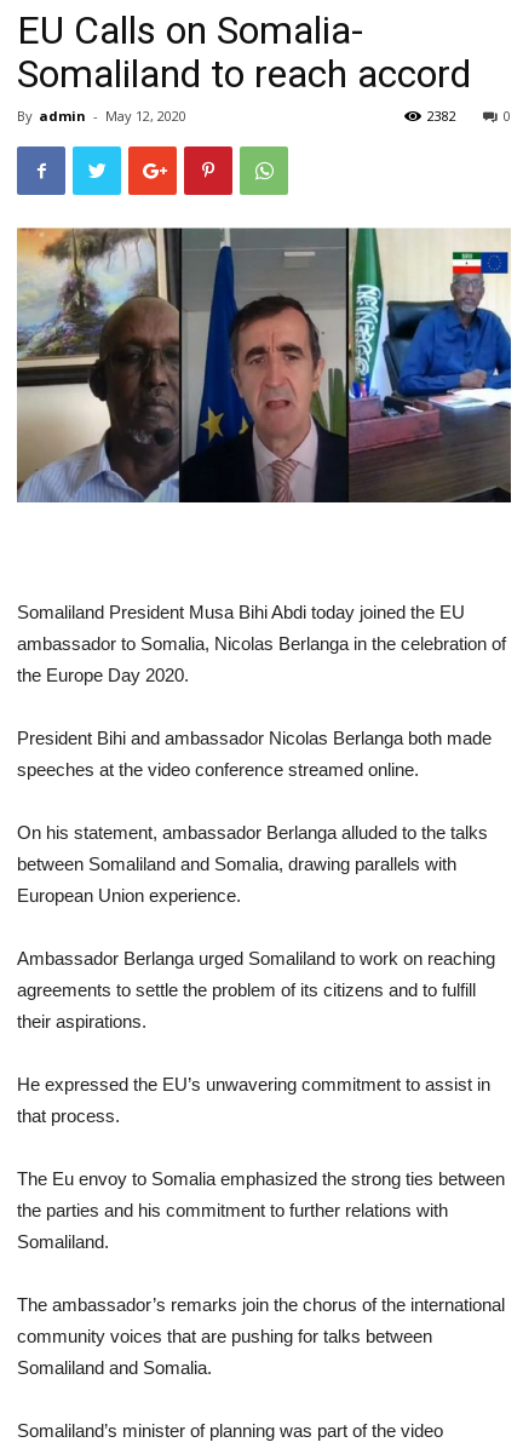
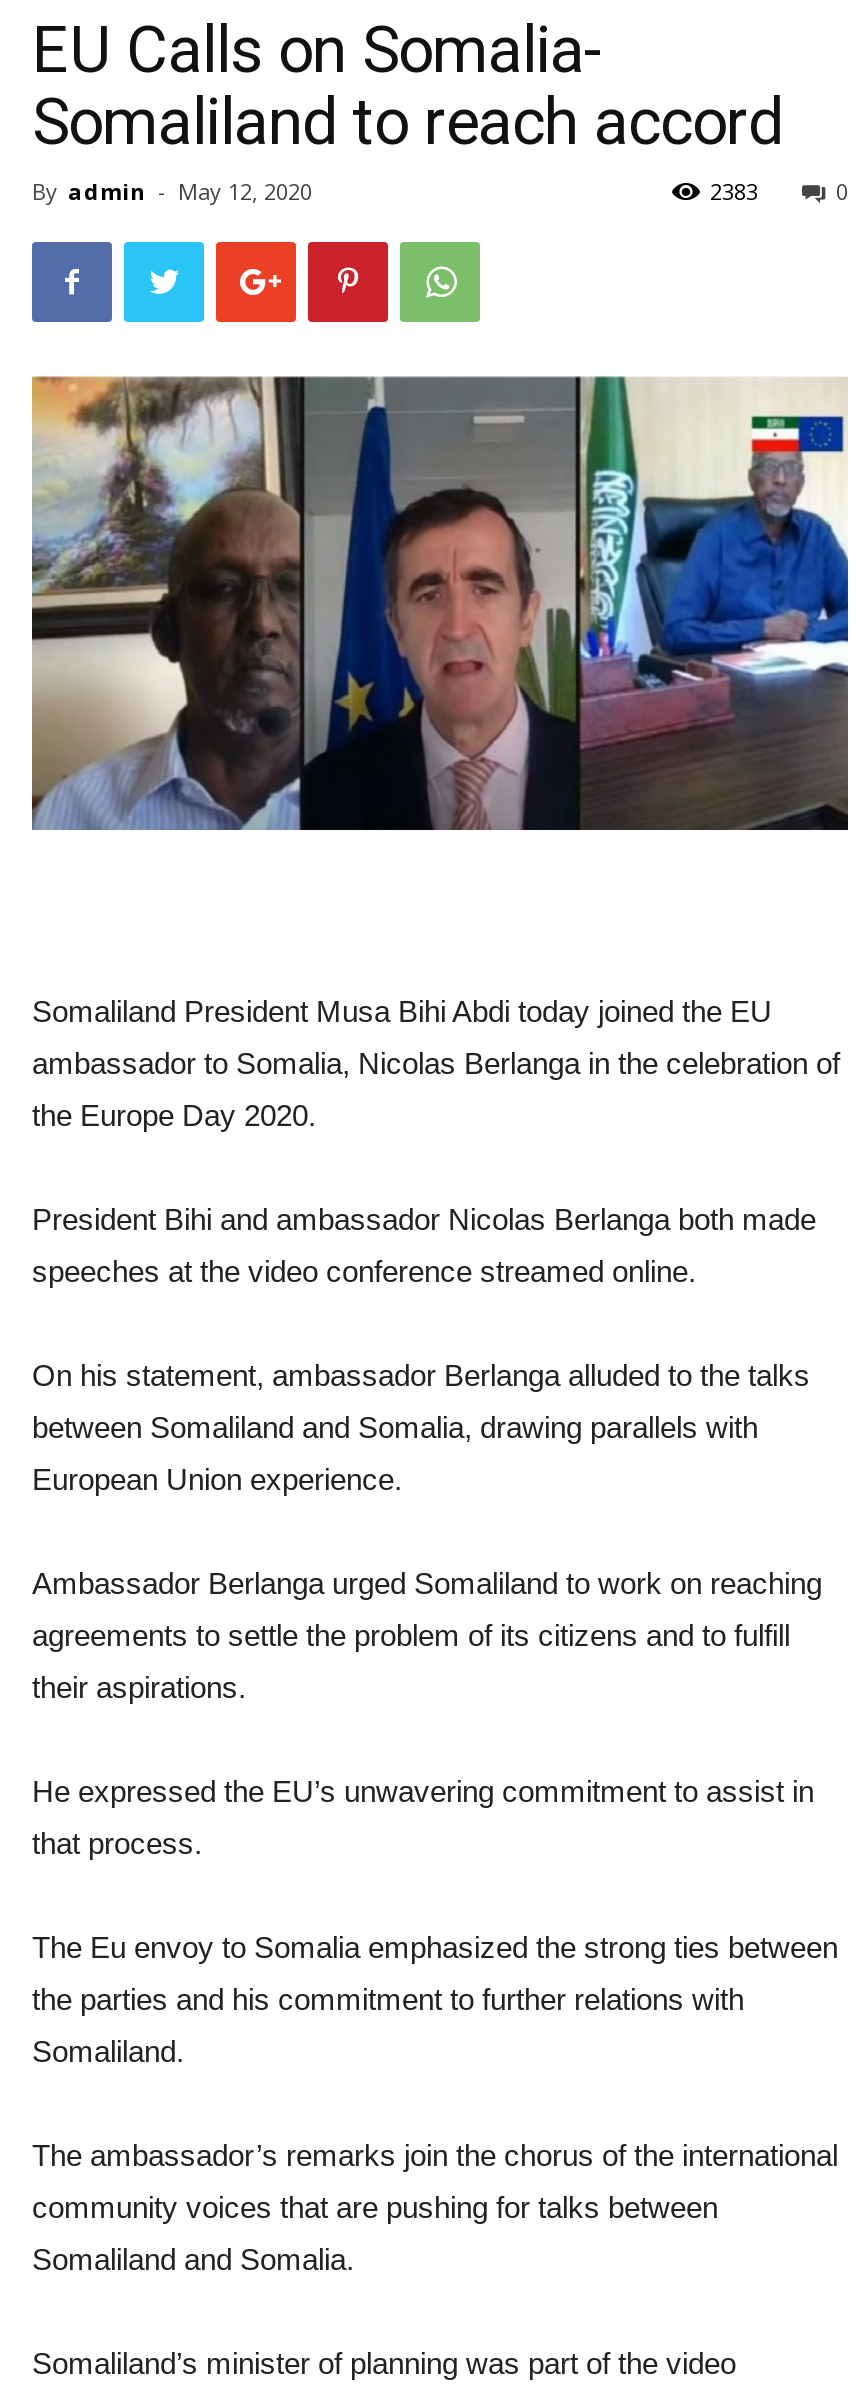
- 2382
+ 2383
